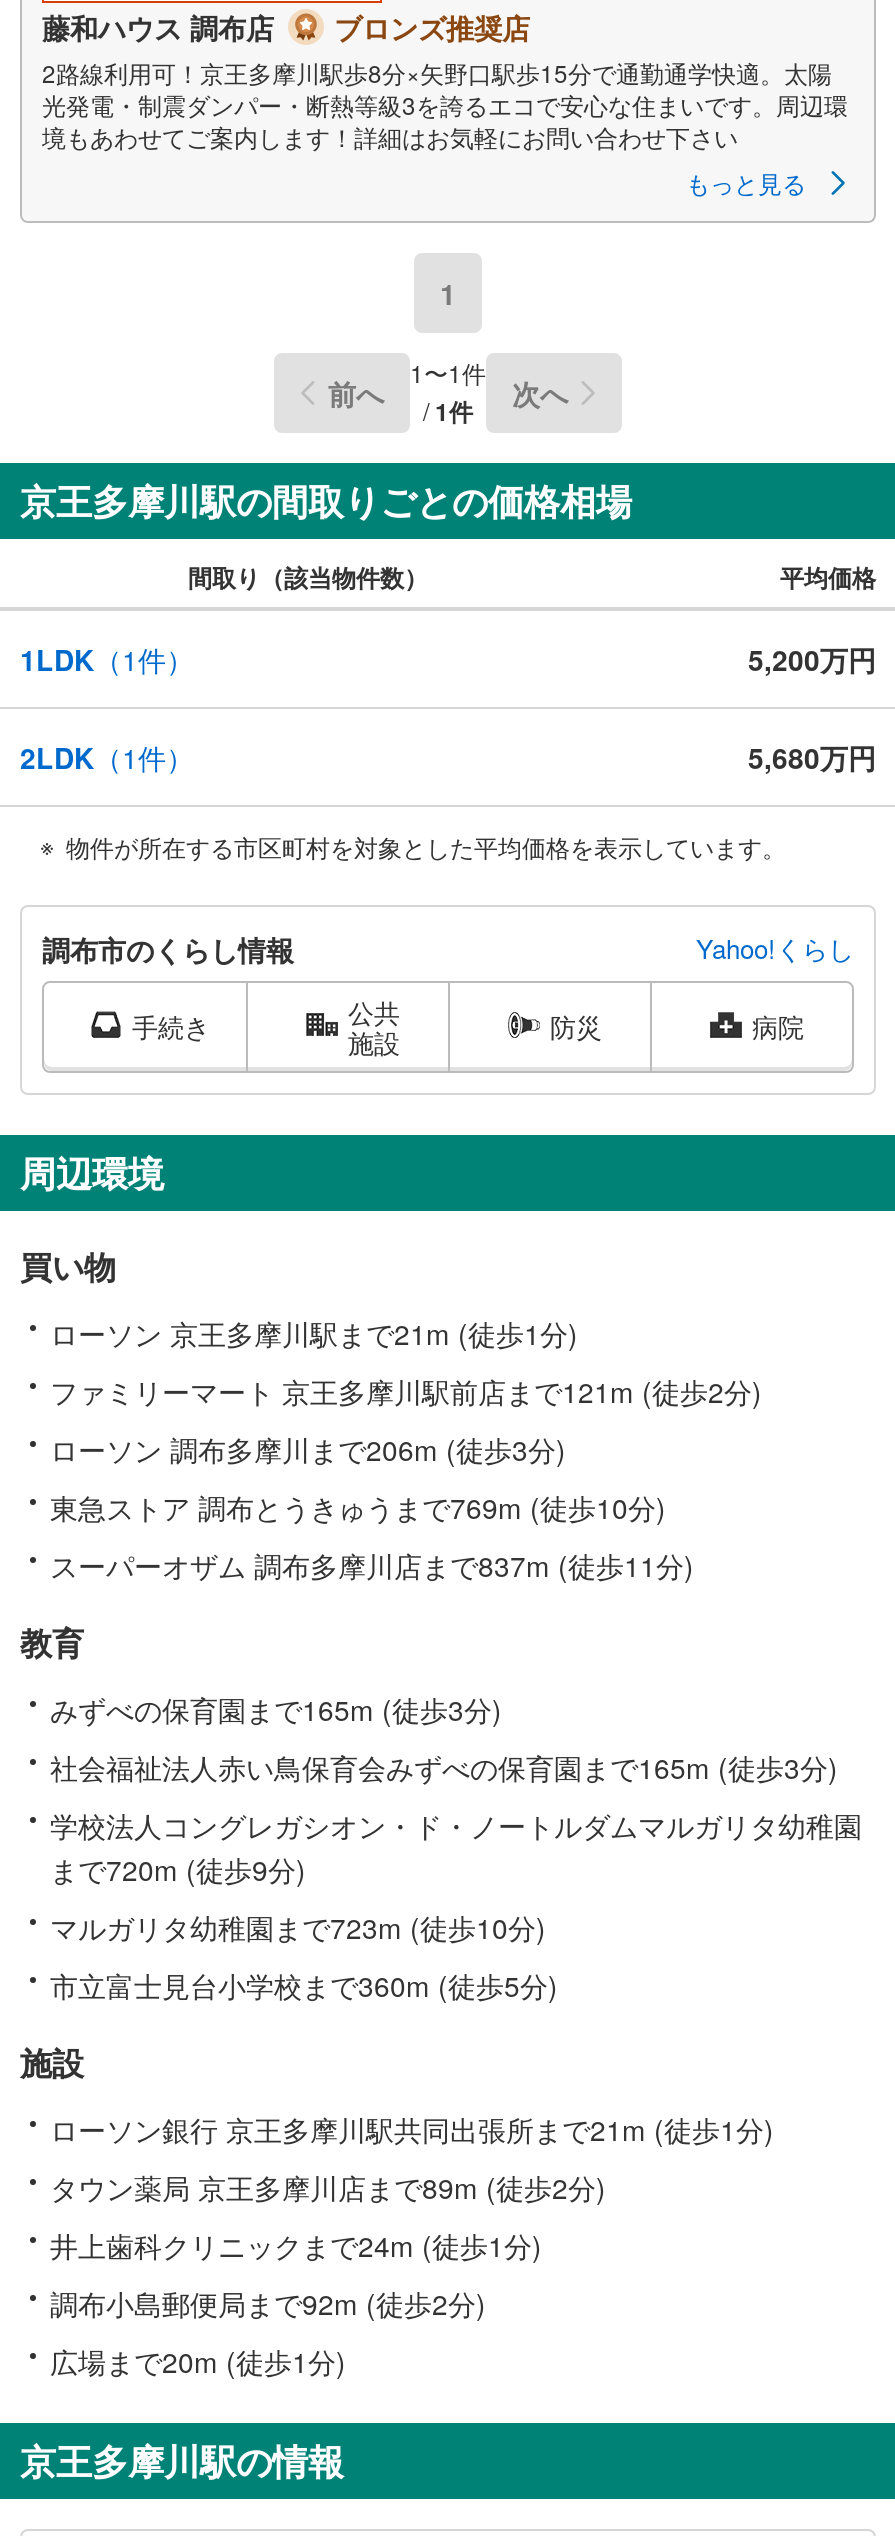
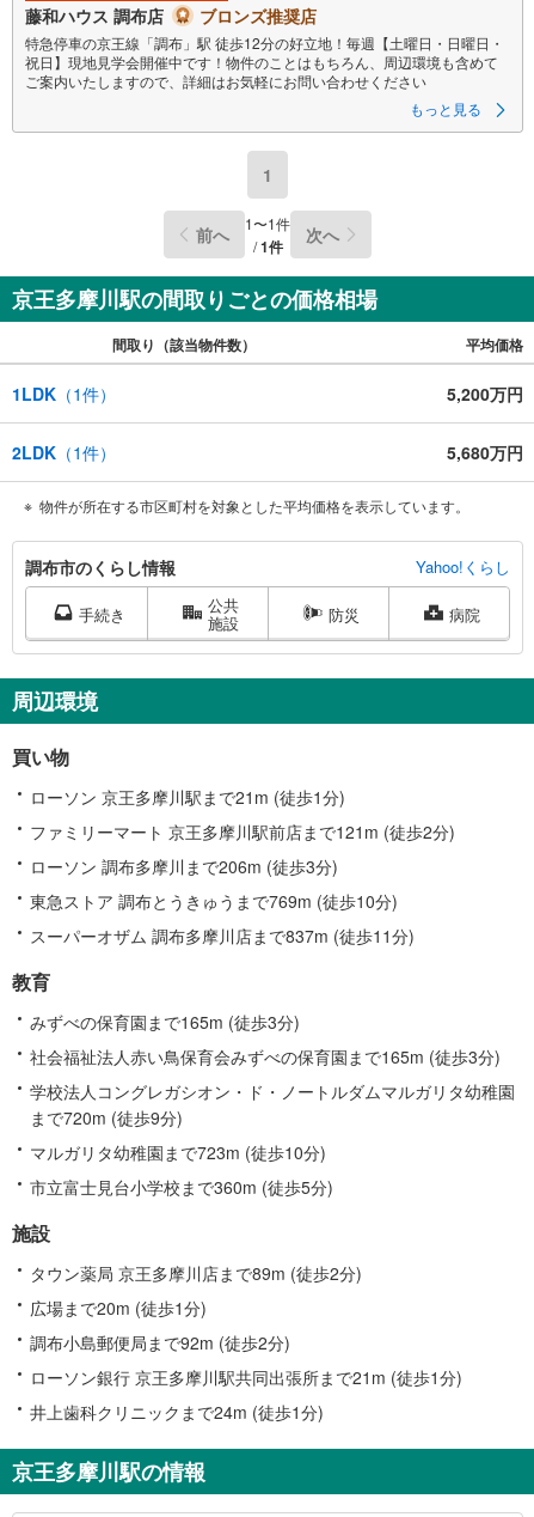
- 2路線利用可！京王多摩川駅歩8分×矢野口駅歩15分で通勤通学快適。太陽
- 光発電・制震ダンパー・断熱等級3を誇るエコで安心な住まいです。周辺環
- 境もあわせてご案内します！詳細はお気軽にお問い合わせ下さい
+ 特急停車の京王線「調布」駅 徒歩12分の好立地！毎週【土曜日・日曜日・
+ 祝日】現地見学会開催中です！物件のことはもちろん、周辺環境も含めて
+ ご案内いたしますので、詳細はお気軽にお問い合わせください

moved down: ローソン銀行 京王多摩川駅共同出張所まで21m (徒歩1分)

moved up: タウン薬局 京王多摩川店まで89m (徒歩2分)

moved down: 井上歯科クリニックまで24m (徒歩1分)

moved down: 調布小島郵便局まで92m (徒歩2分)

moved up: 広場まで20m (徒歩1分)
